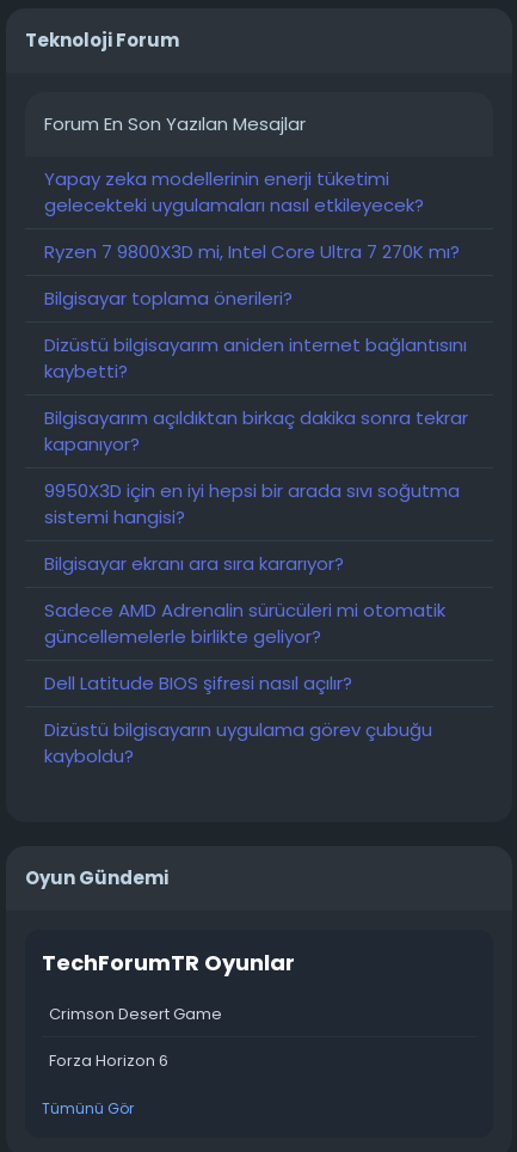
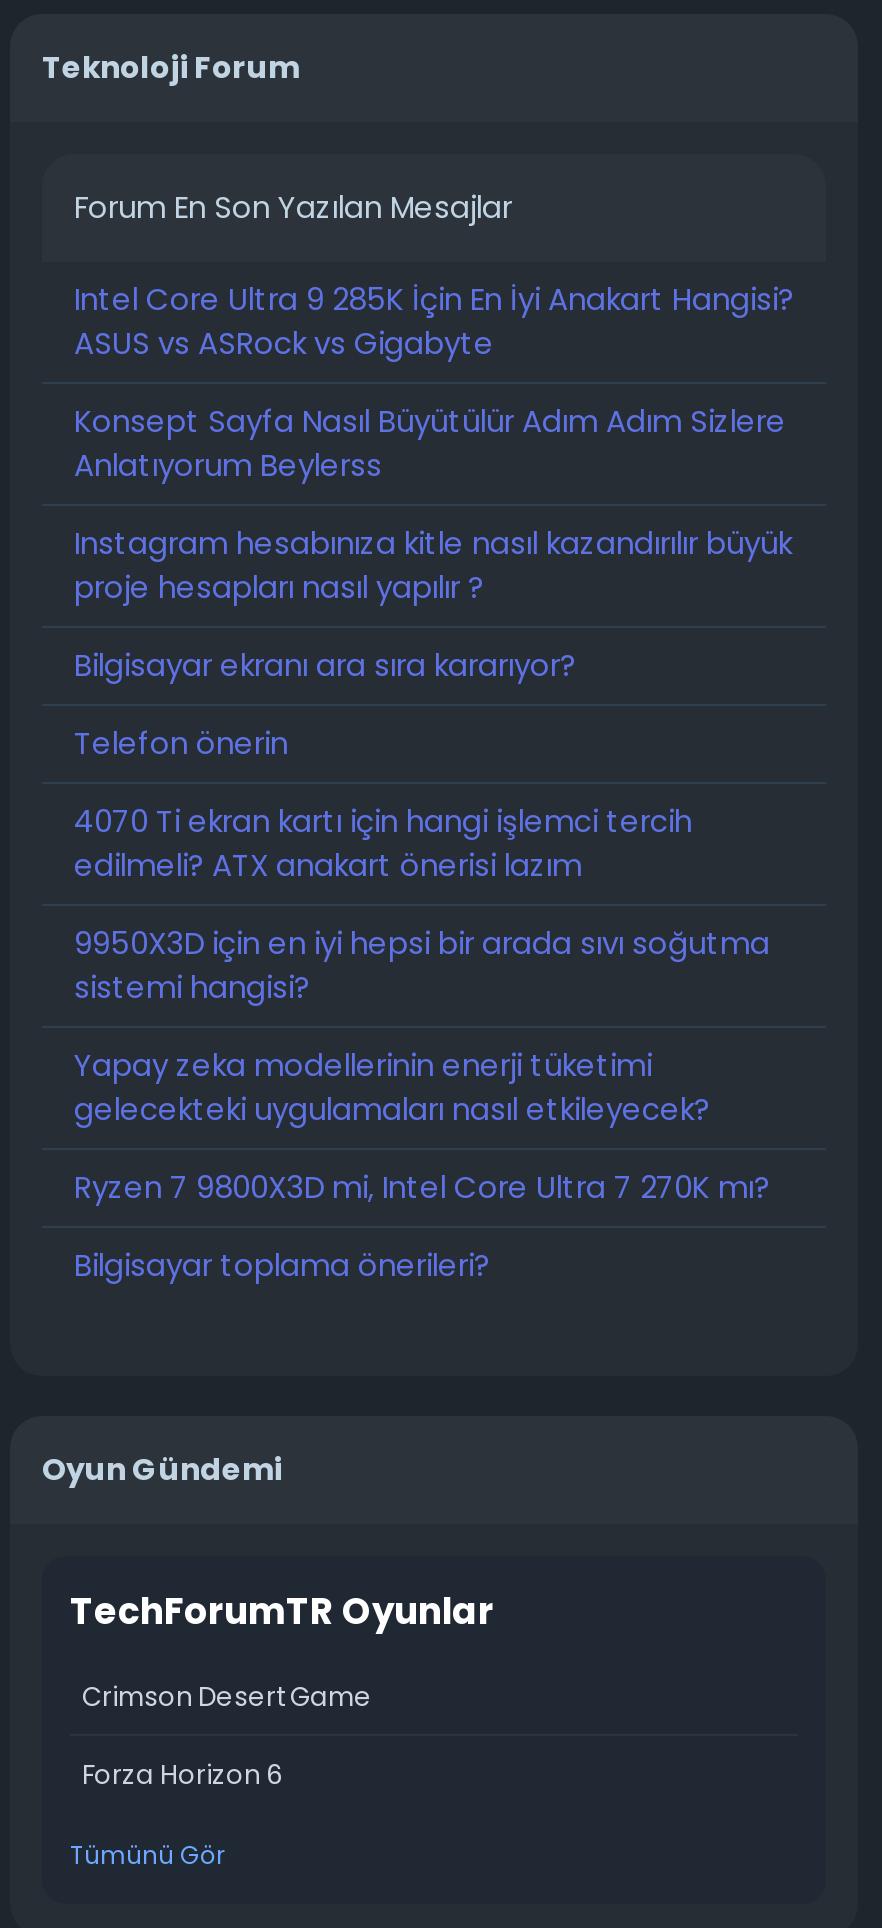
+ Intel Core Ultra 9 285K İçin En İyi Anakart Hangisi?
+ ASUS vs ASRock vs Gigabyte
+ Konsept Sayfa Nasıl Büyütülür Adım Adım Sizlere
+ Anlatıyorum Beylerss
+ Instagram hesabınıza kitle nasıl kazandırılır büyük
+ proje hesapları nasıl yapılır ?
+ Telefon önerin
+ 4070 Ti ekran kartı için hangi işlemci tercih
+ edilmeli? ATX anakart önerisi lazım

moved down: Yapay zeka modellerinin enerji tüketimi | gelecekteki uygulamaları nasıl etkileyecek? | Ryzen 7 9800X3D mi, Intel Core Ultra 7 270K mı? | Bilgisayar toplama önerileri?

- Dizüstü bilgisayarım aniden internet bağlantısını
- kaybetti?
- Bilgisayarım açıldıktan birkaç dakika sonra tekrar
- kapanıyor?
- Sadece AMD Adrenalin sürücüleri mi otomatik
- güncellemelerle birlikte geliyor?
- Dell Latitude BIOS şifresi nasıl açılır?
- Dizüstü bilgisayarın uygulama görev çubuğu
- kayboldu?

moved up: 9950X3D için en iyi hepsi bir arada sıvı soğutma | sistemi hangisi? | Bilgisayar ekranı ara sıra kararıyor?
